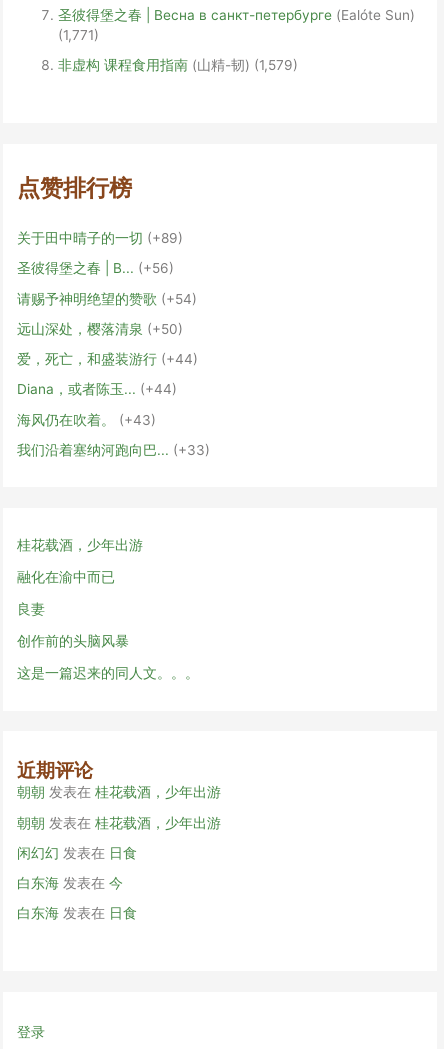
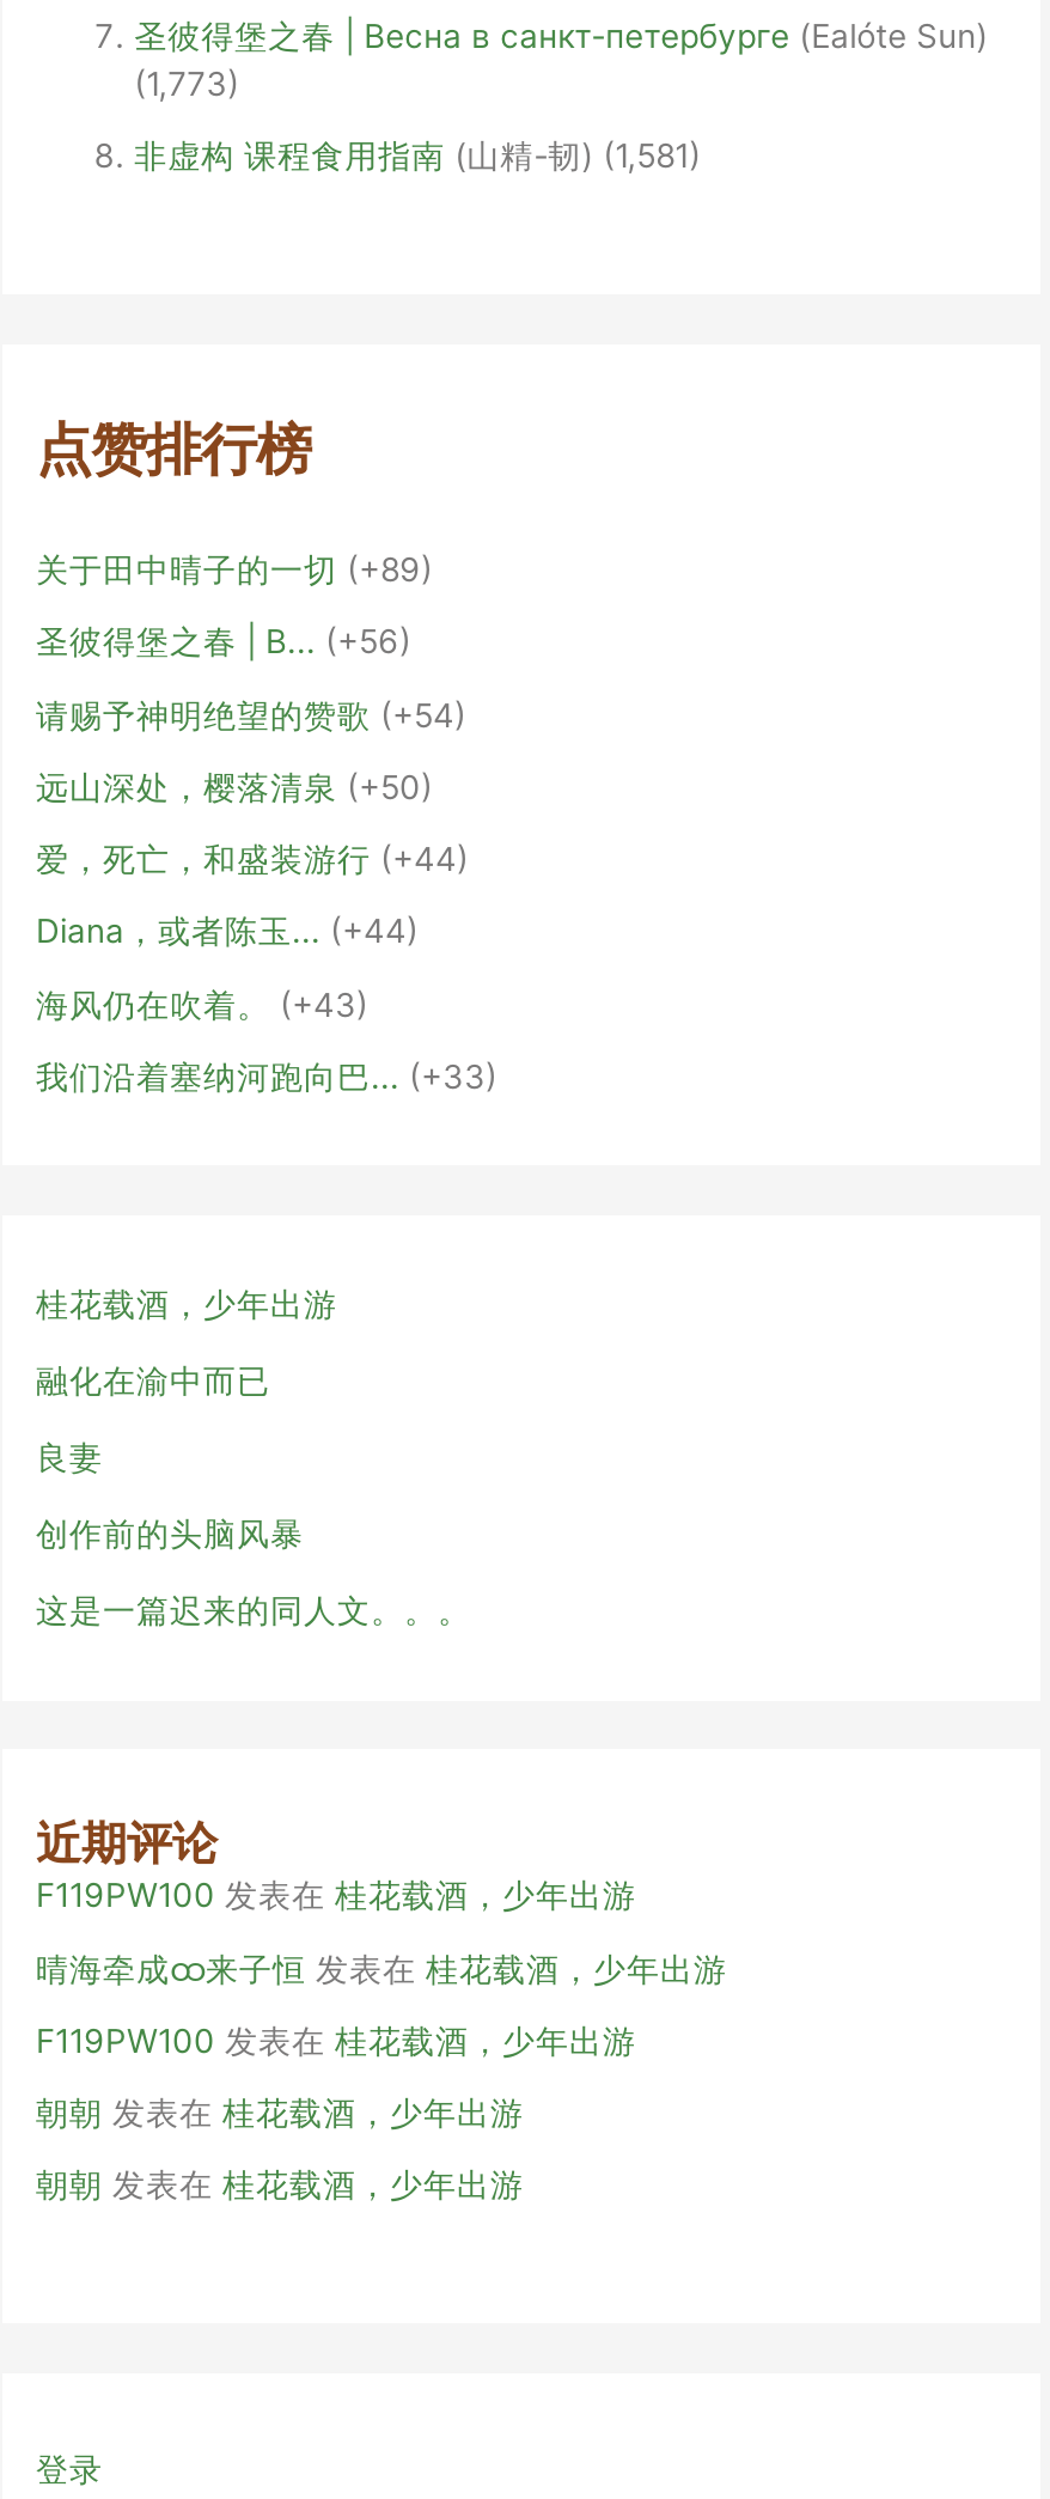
- (1,771)
+ (1,773)

- 非虚构 课程食用指南 (山精-韧) (1,579)
+ 非虚构 课程食用指南 (山精-韧) (1,581)

+ F119PW100发表在桂花载酒，少年出游
+ 晴海牵成ထ来子恒发表在桂花载酒，少年出游
+ F119PW100发表在桂花载酒，少年出游

moved down: 朝朝发表在桂花载酒，少年出游 | 朝朝发表在桂花载酒，少年出游

- 闲幻幻发表在日食
- 白东海发表在今
- 白东海发表在日食
